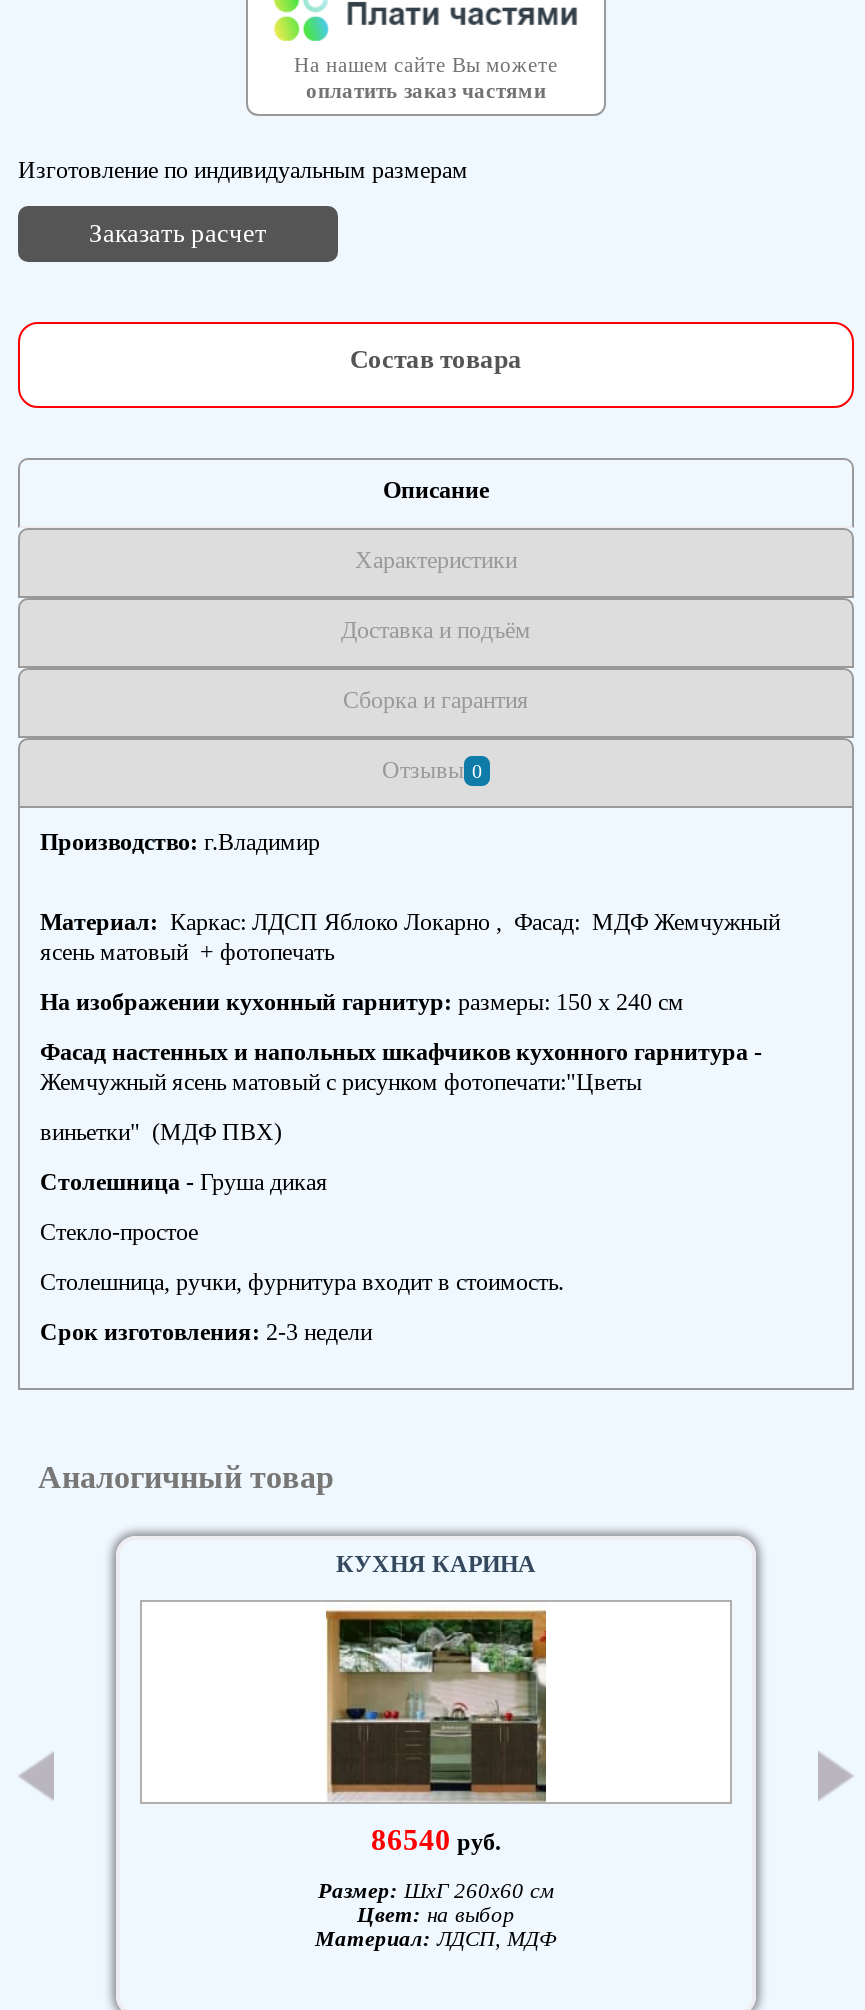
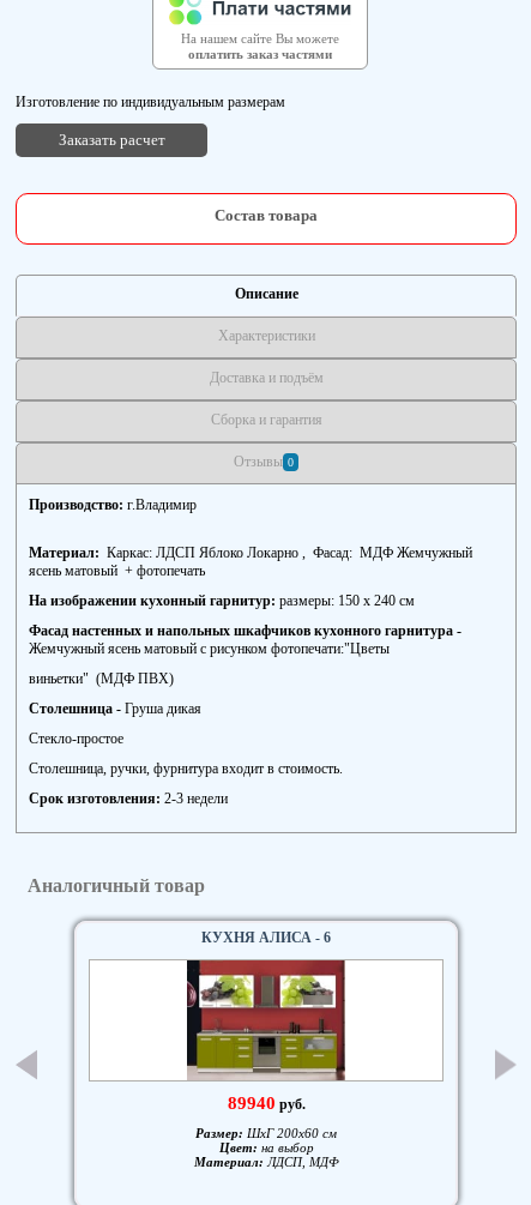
- КУХНЯ КАРИНА
+ КУХНЯ АЛИСА - 6

- [image]
- 86540 руб.
+ [image]
+ 89940 руб.

- Размер: ШxГ 260x60 см
+ Размер: ШxГ 200x60 см
